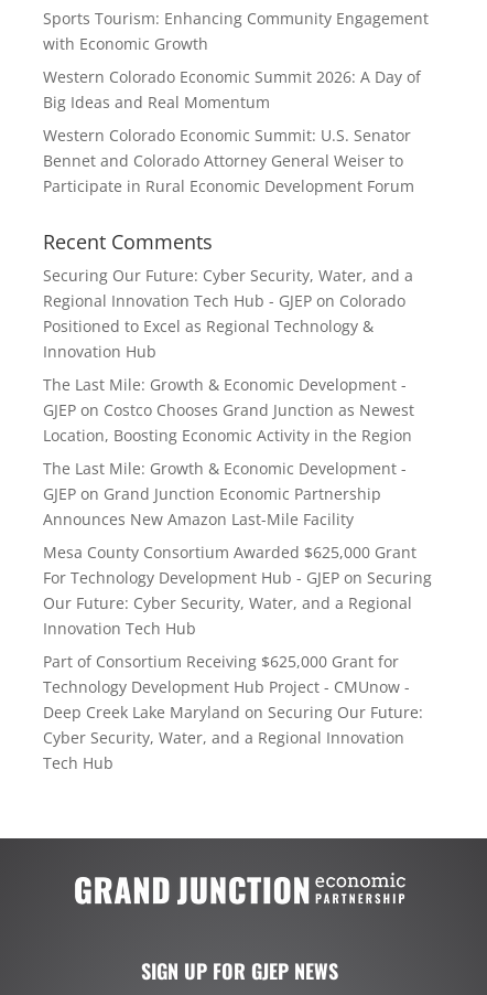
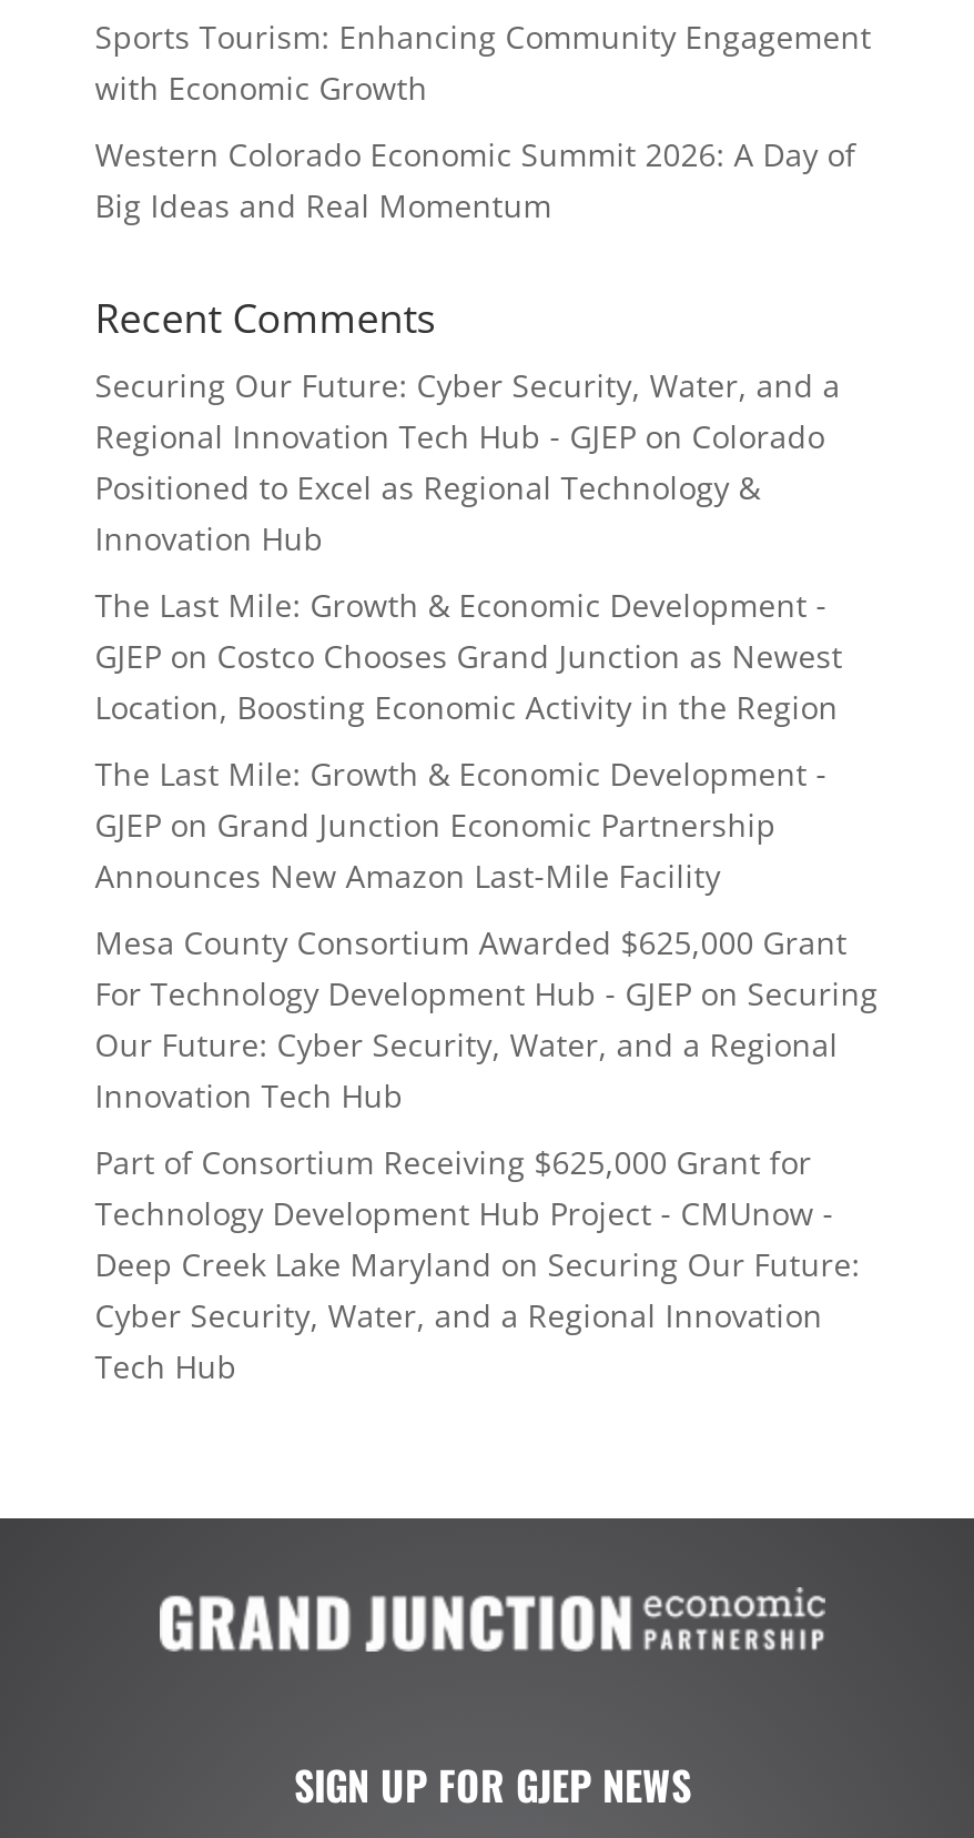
- Western Colorado Economic Summit: U.S. Senator
- Bennet and Colorado Attorney General Weiser to
- Participate in Rural Economic Development Forum
